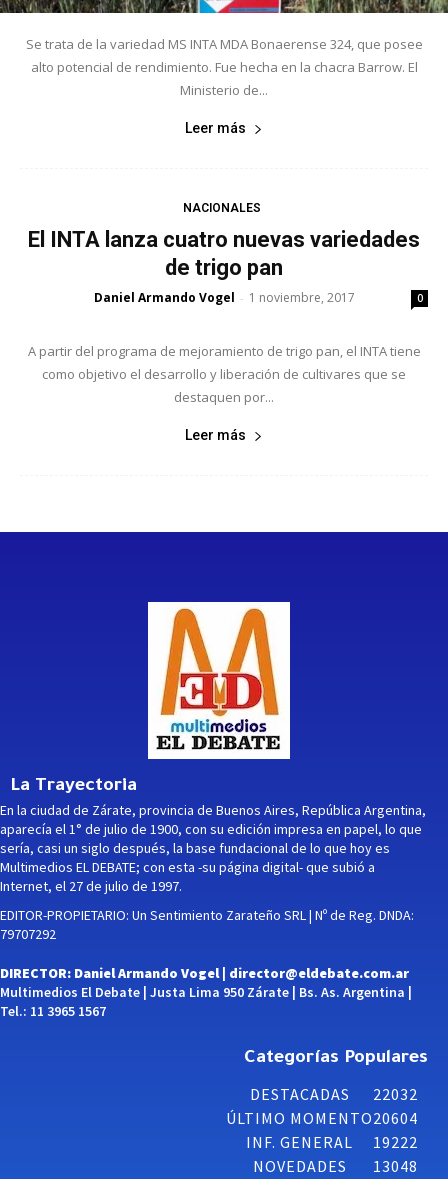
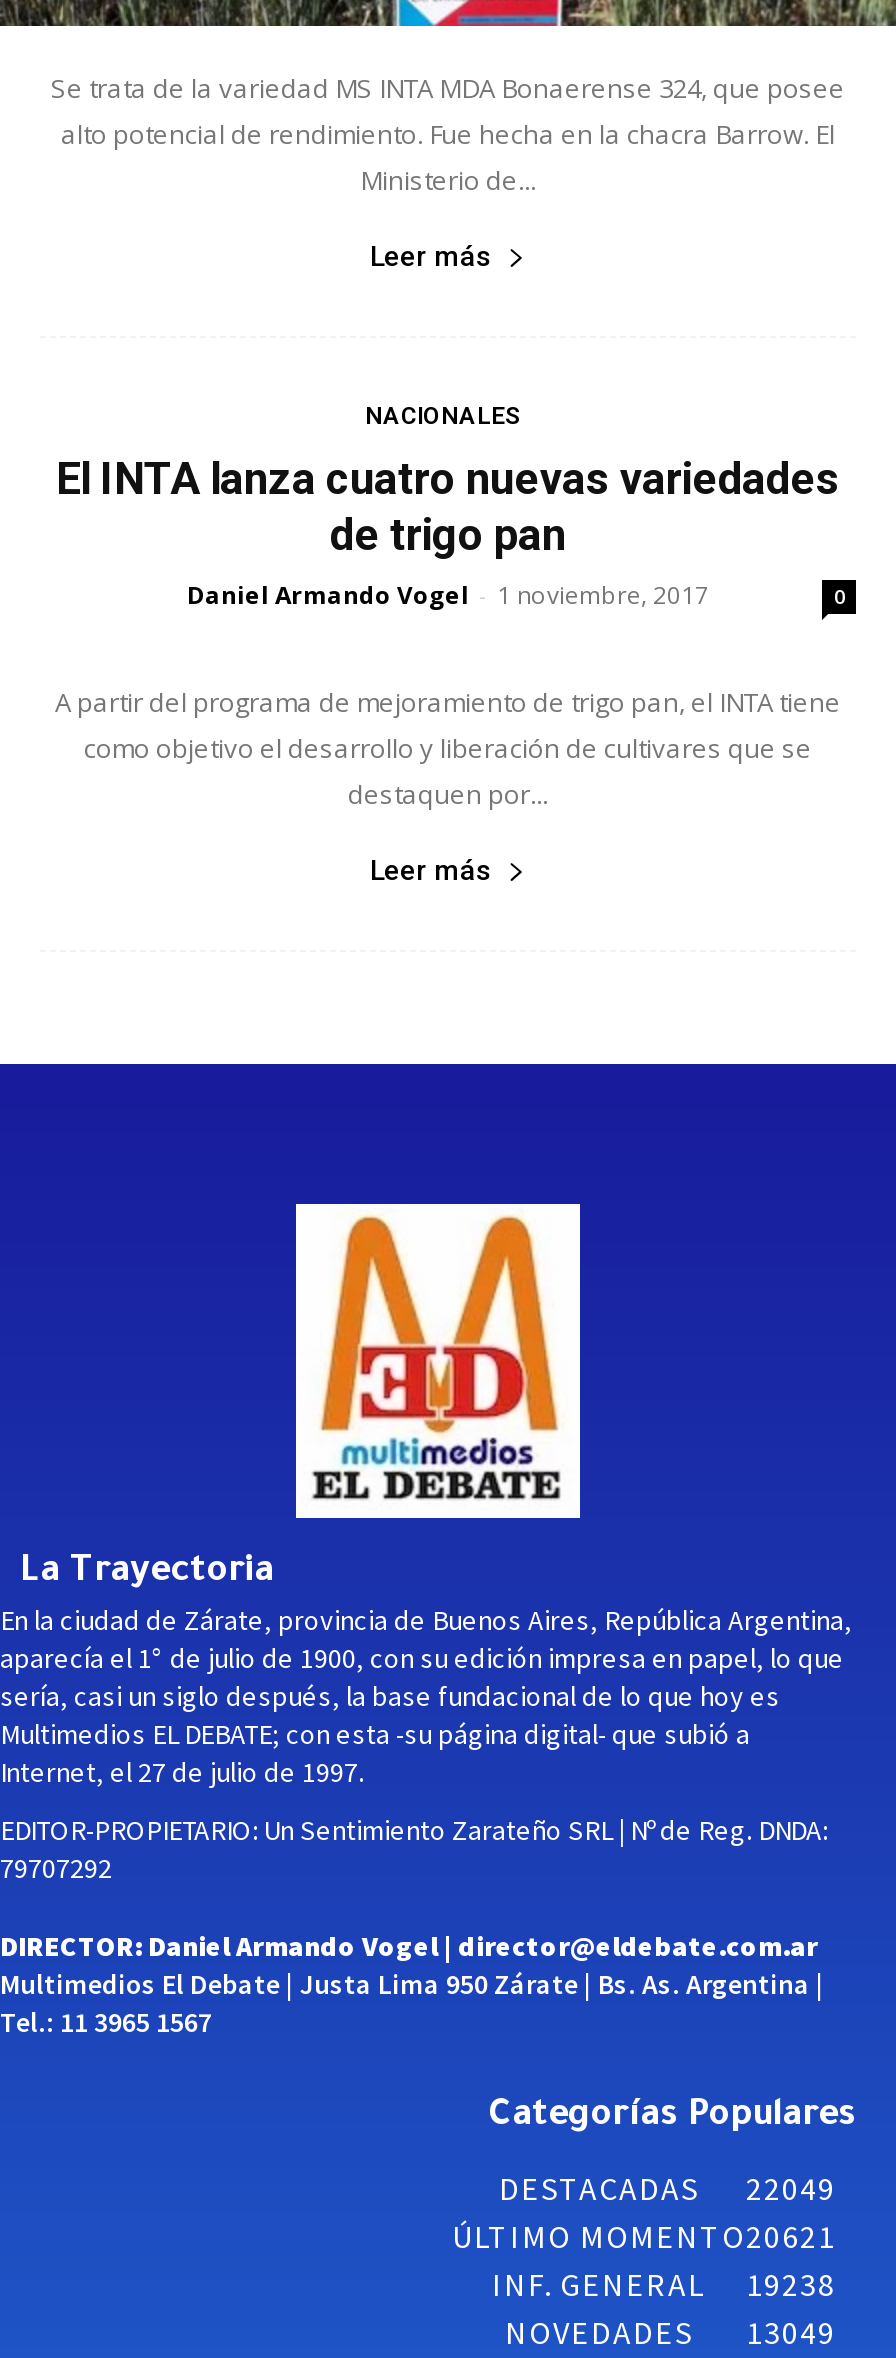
- DESTACADAS 22032
+ DESTACADAS 22049

- ÚLTIMO MOMENTO20604
+ ÚLTIMO MOMENTO20621

- INF. GENERAL 19222
+ INF. GENERAL 19238

- NOVEDADES 13048
+ NOVEDADES 13049
